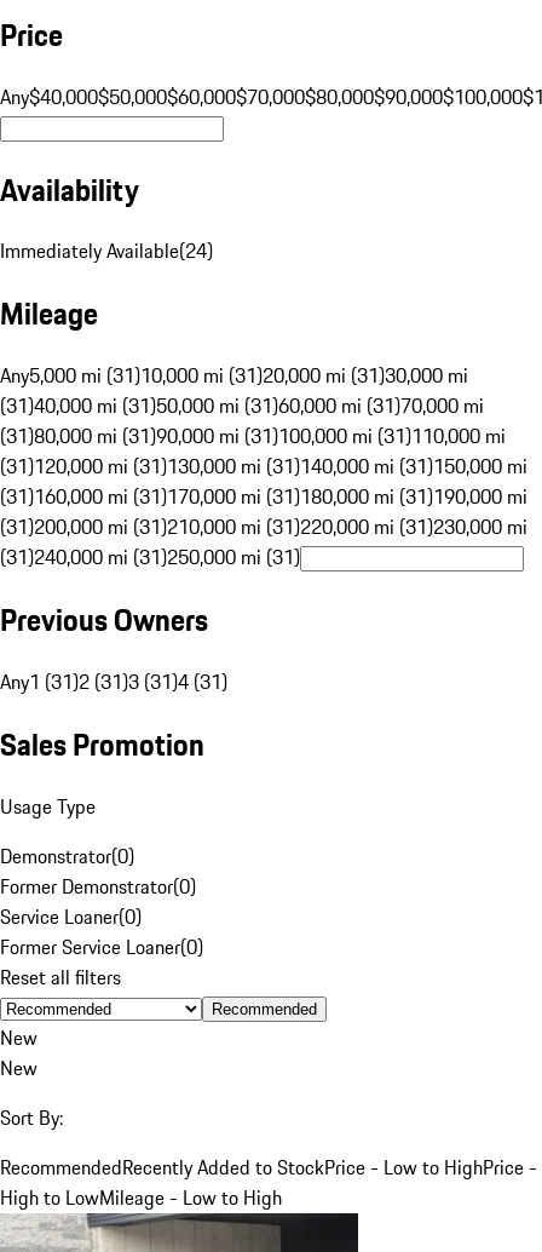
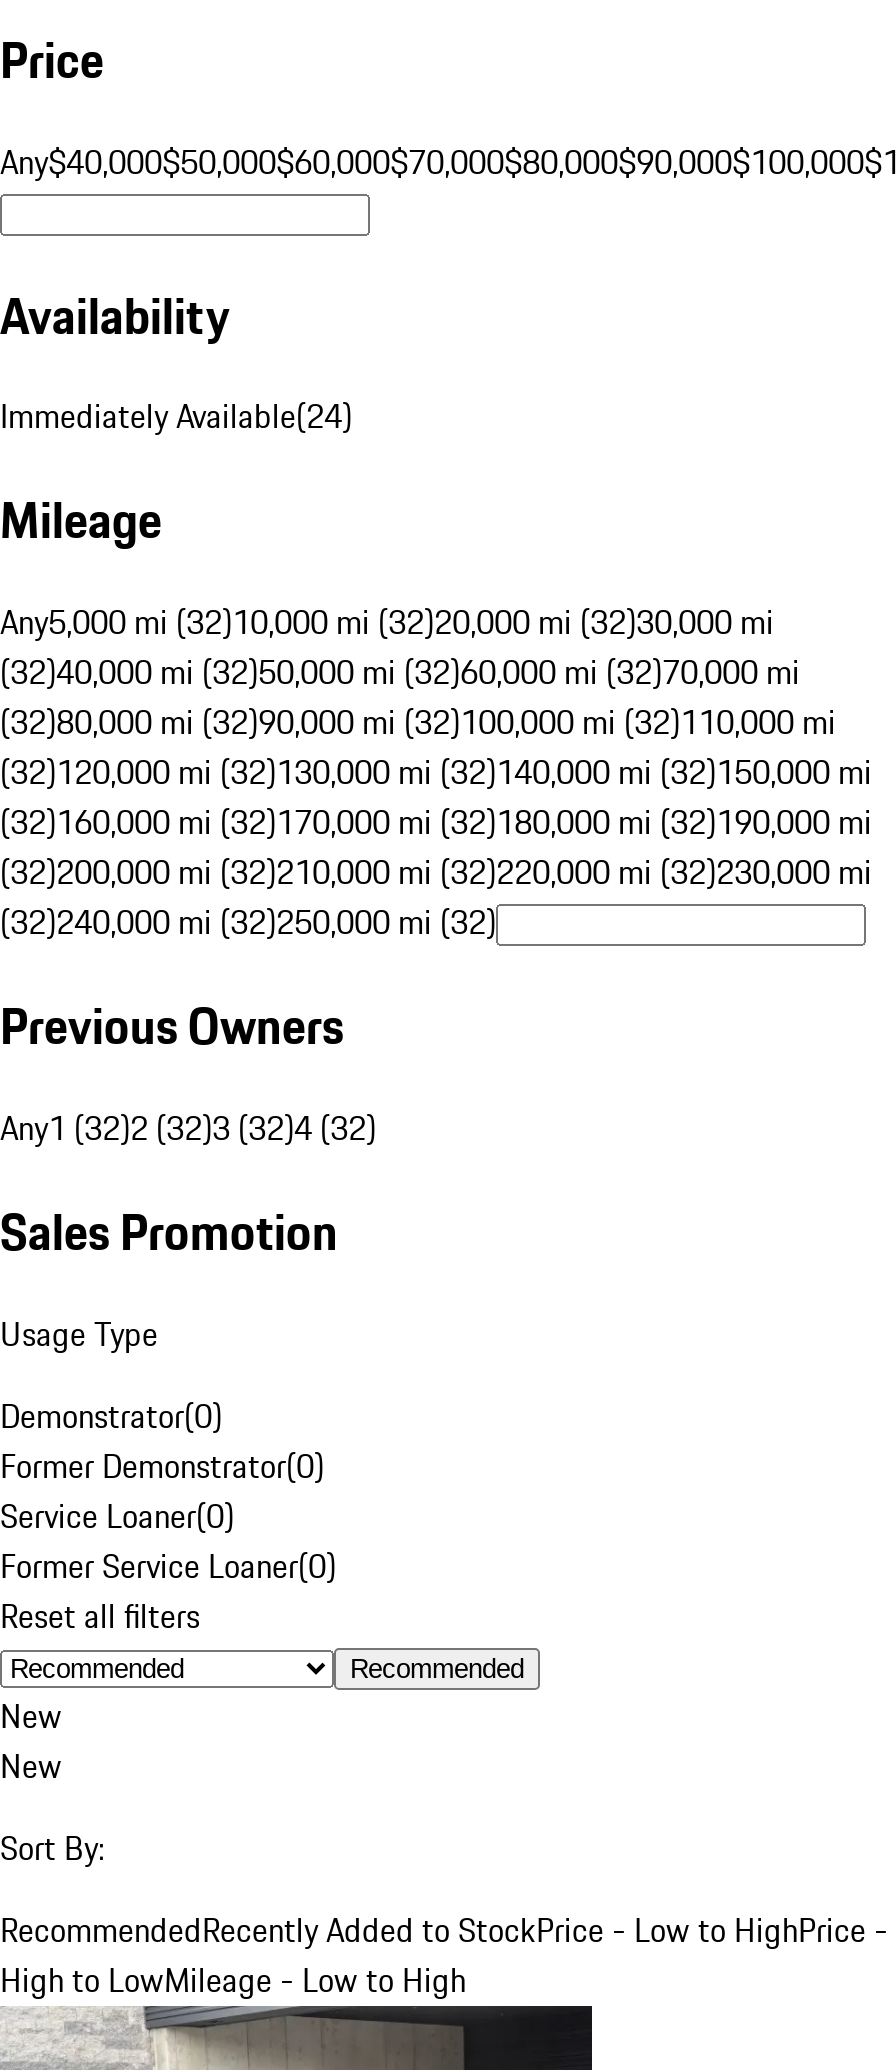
- Any5,000 mi (31)10,000 mi (31)20,000 mi (31)30,000 mi
+ Any5,000 mi (32)10,000 mi (32)20,000 mi (32)30,000 mi

- (31)40,000 mi (31)50,000 mi (31)60,000 mi (31)70,000 mi
+ (32)40,000 mi (32)50,000 mi (32)60,000 mi (32)70,000 mi

- (31)80,000 mi (31)90,000 mi (31)100,000 mi (31)110,000 mi
+ (32)80,000 mi (32)90,000 mi (32)100,000 mi (32)110,000 mi

- (31)120,000 mi (31)130,000 mi (31)140,000 mi (31)150,000 mi
+ (32)120,000 mi (32)130,000 mi (32)140,000 mi (32)150,000 mi

- (31)160,000 mi (31)170,000 mi (31)180,000 mi (31)190,000 mi
+ (32)160,000 mi (32)170,000 mi (32)180,000 mi (32)190,000 mi

- (31)200,000 mi (31)210,000 mi (31)220,000 mi (31)230,000 mi
+ (32)200,000 mi (32)210,000 mi (32)220,000 mi (32)230,000 mi

- (31)240,000 mi (31)250,000 mi (31)
+ (32)240,000 mi (32)250,000 mi (32)

- Any1 (31)2 (31)3 (31)4 (31)
+ Any1 (32)2 (32)3 (32)4 (32)
